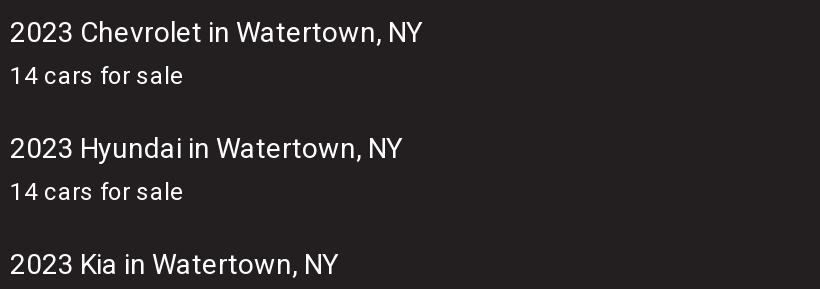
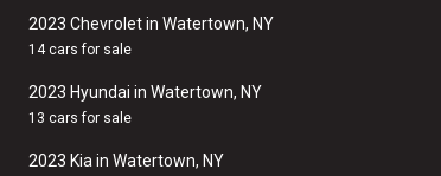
- 14 cars for sale
+ 13 cars for sale
